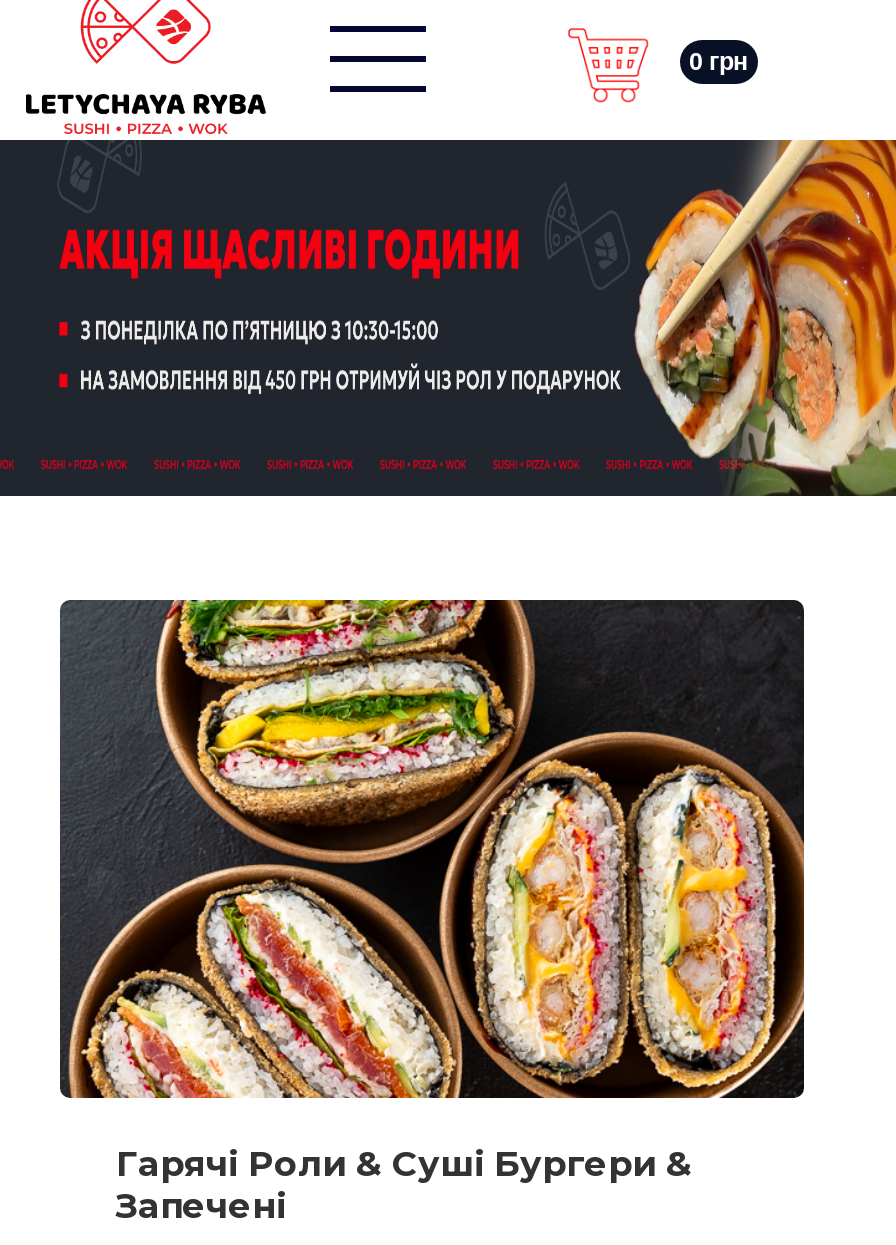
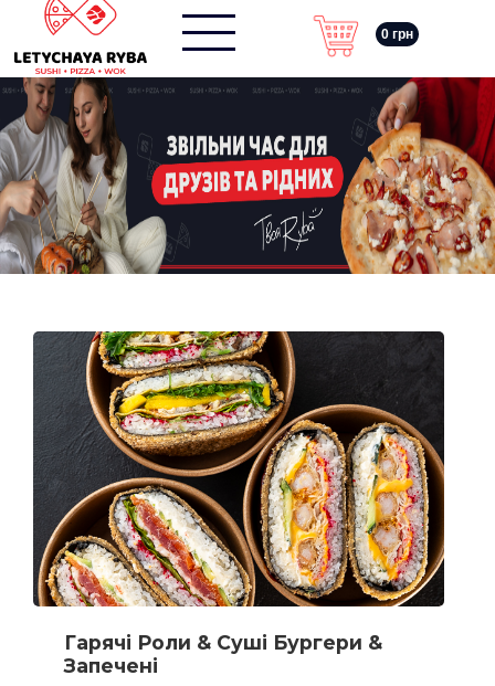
- [image]
+ [image]
